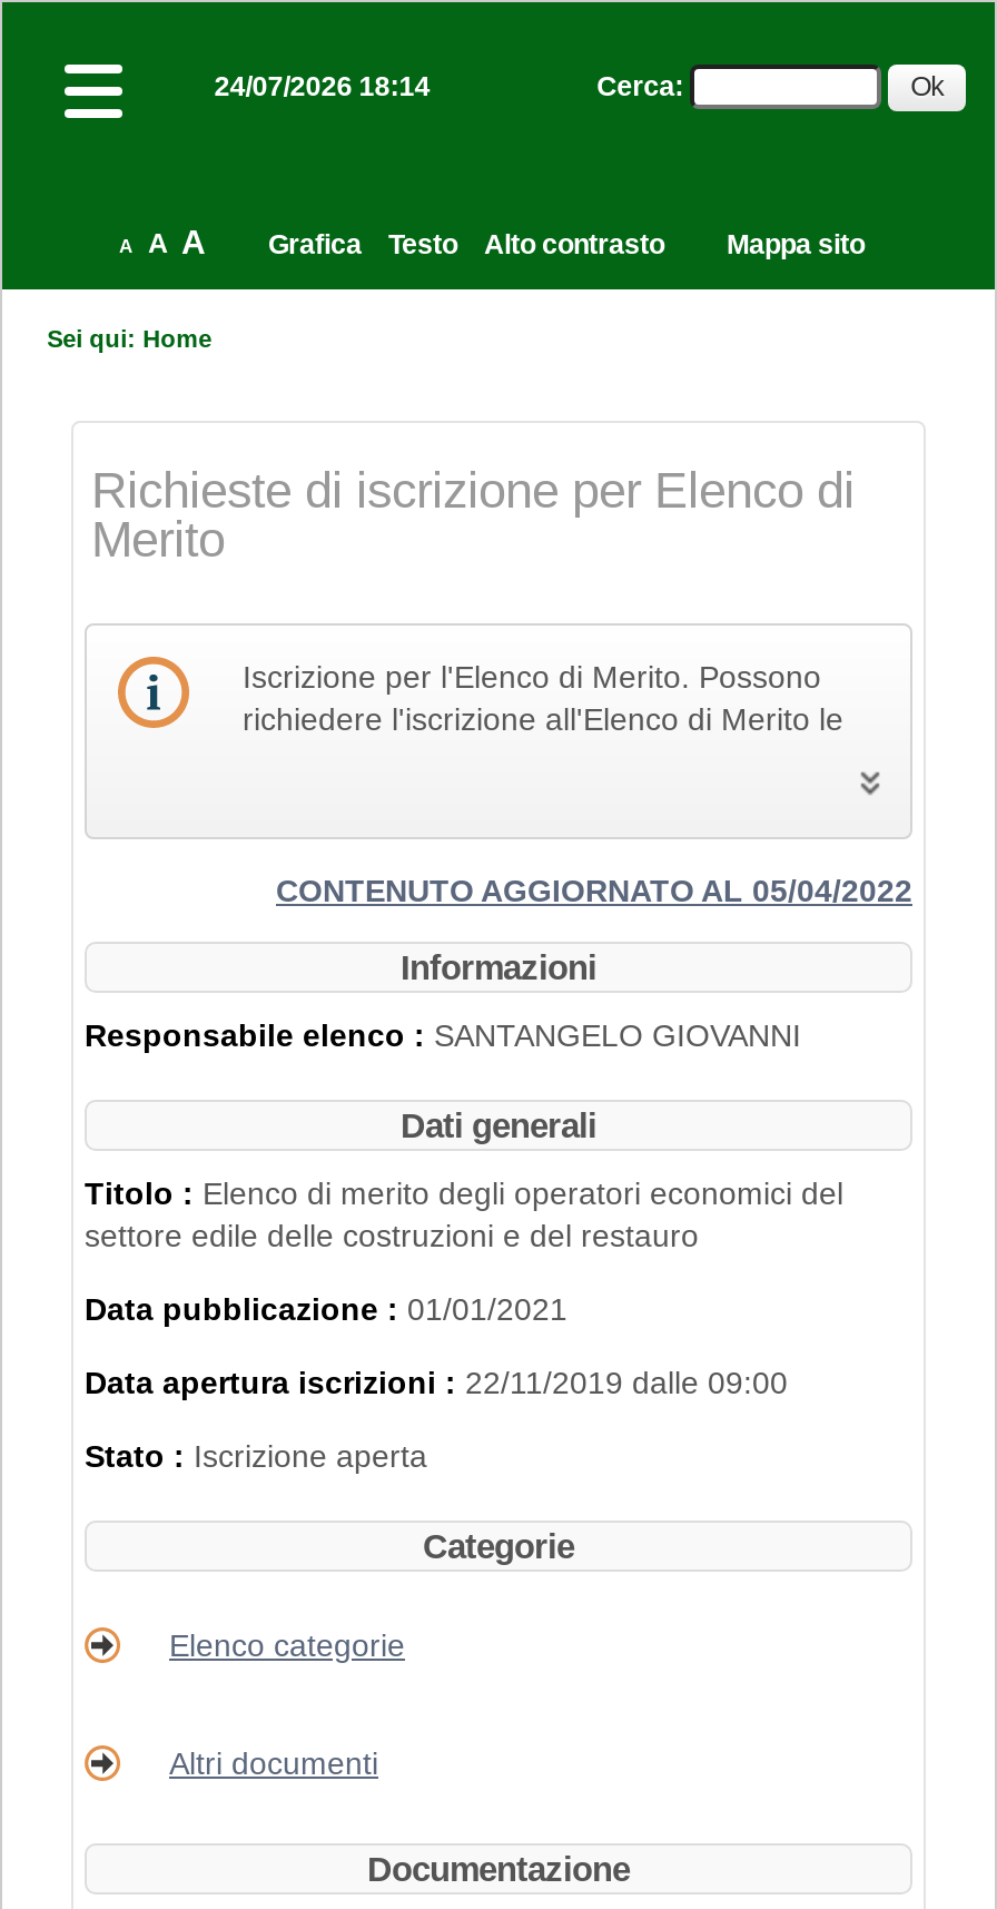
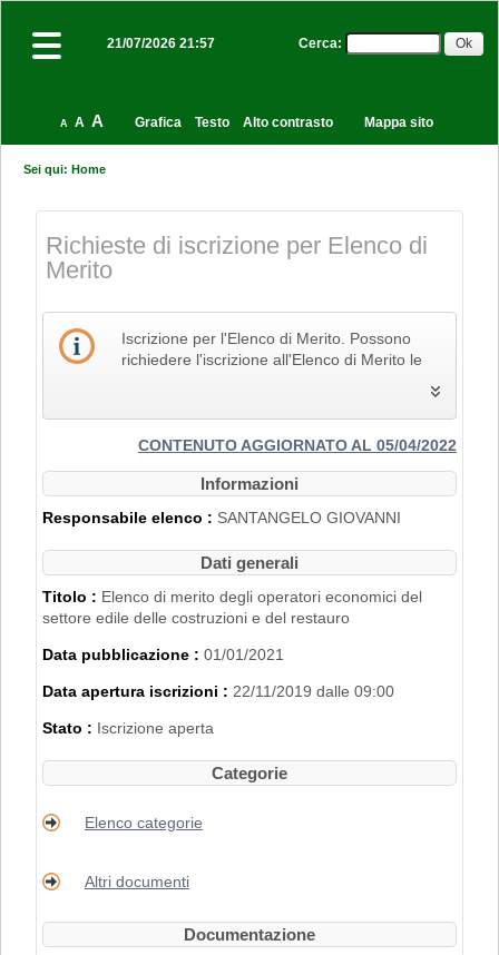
- 24/07/2026 18:14
+ 21/07/2026 21:57
